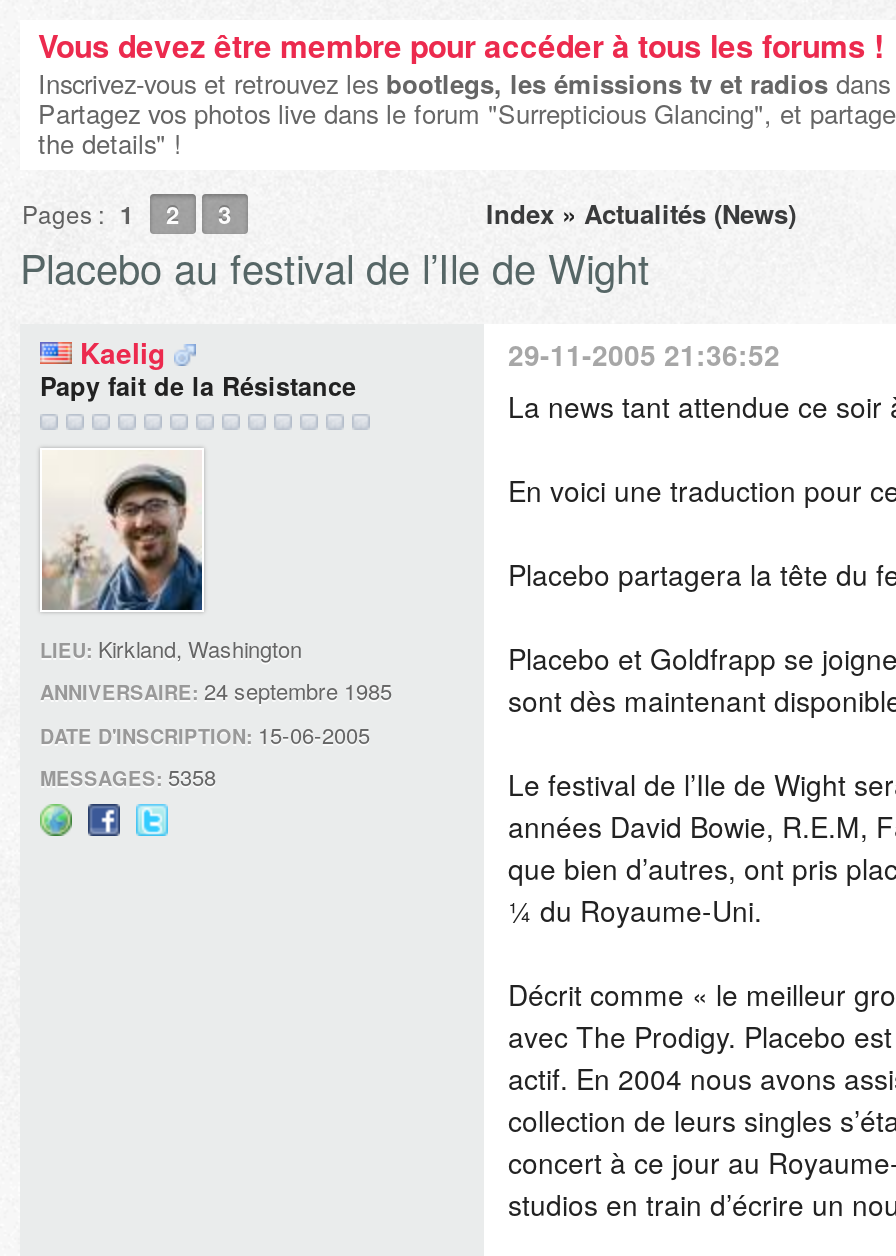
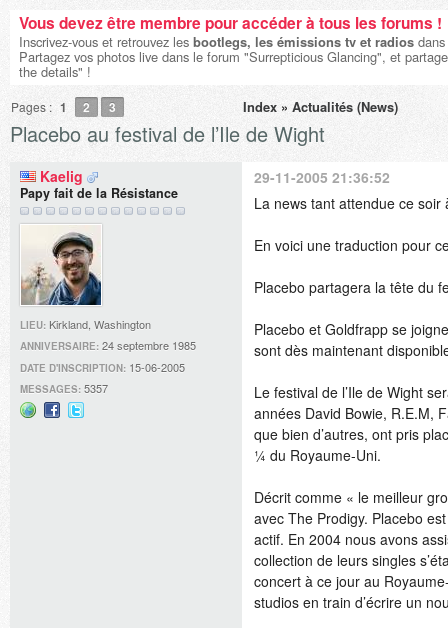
- MESSAGES: 5358
+ MESSAGES: 5357
